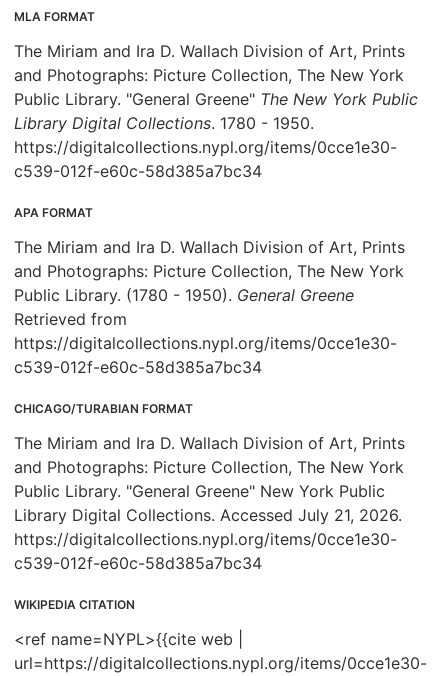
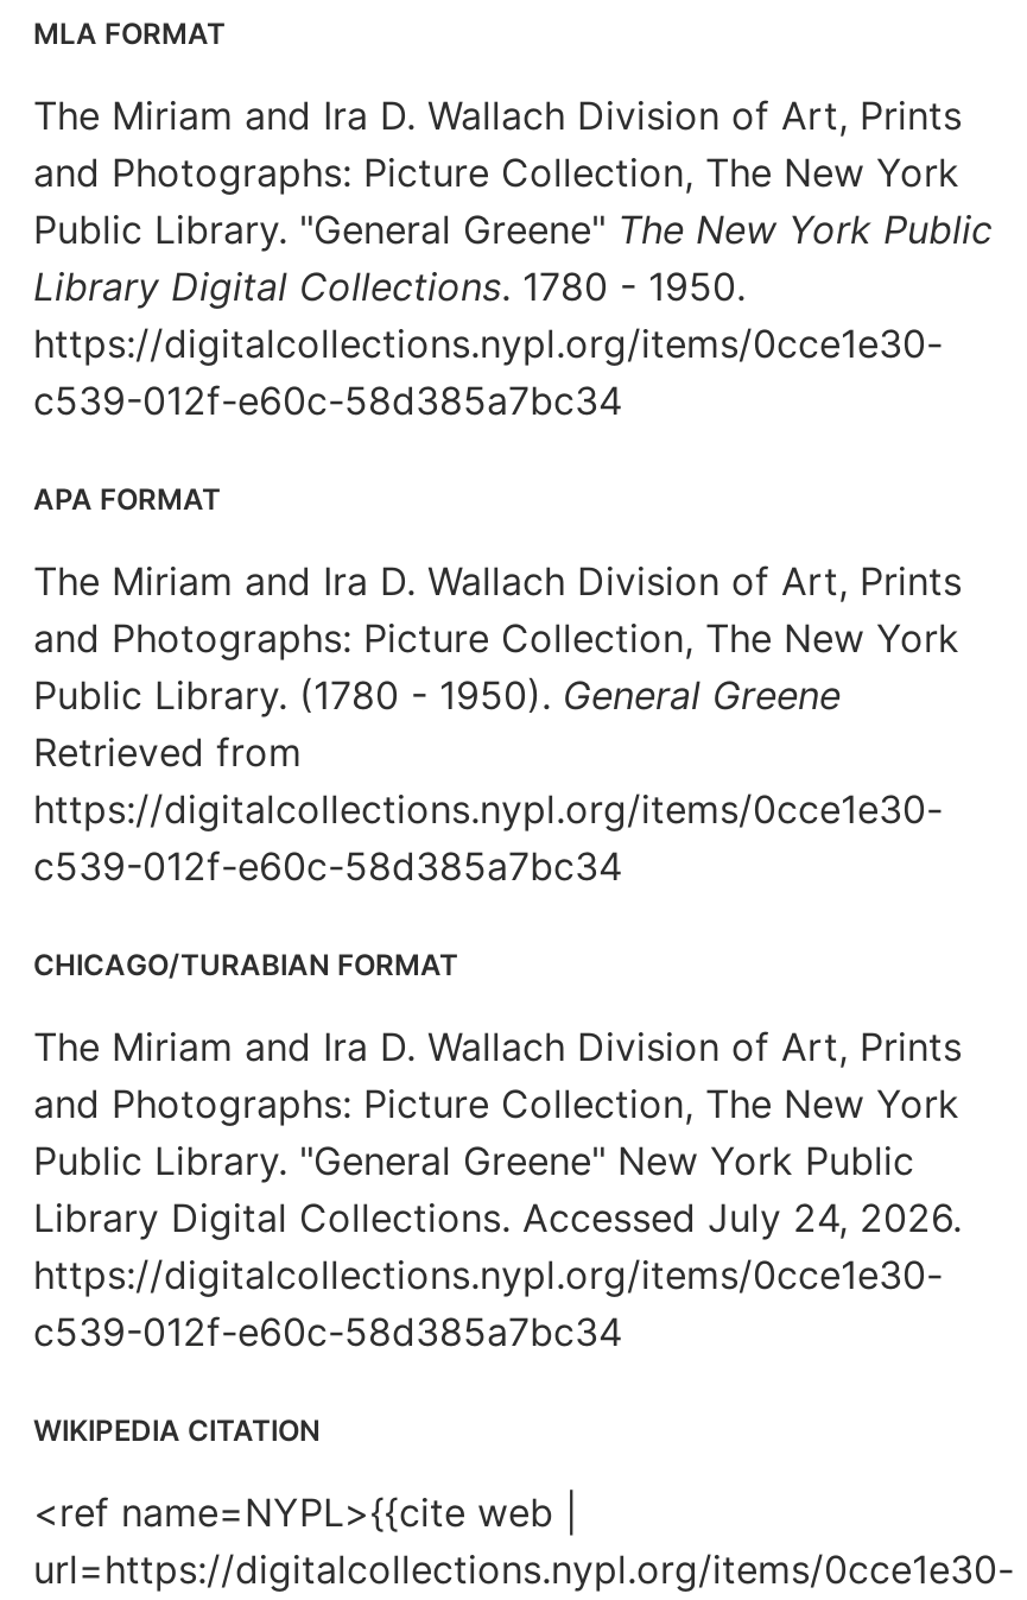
- Library Digital Collections. Accessed July 21, 2026.
+ Library Digital Collections. Accessed July 24, 2026.
